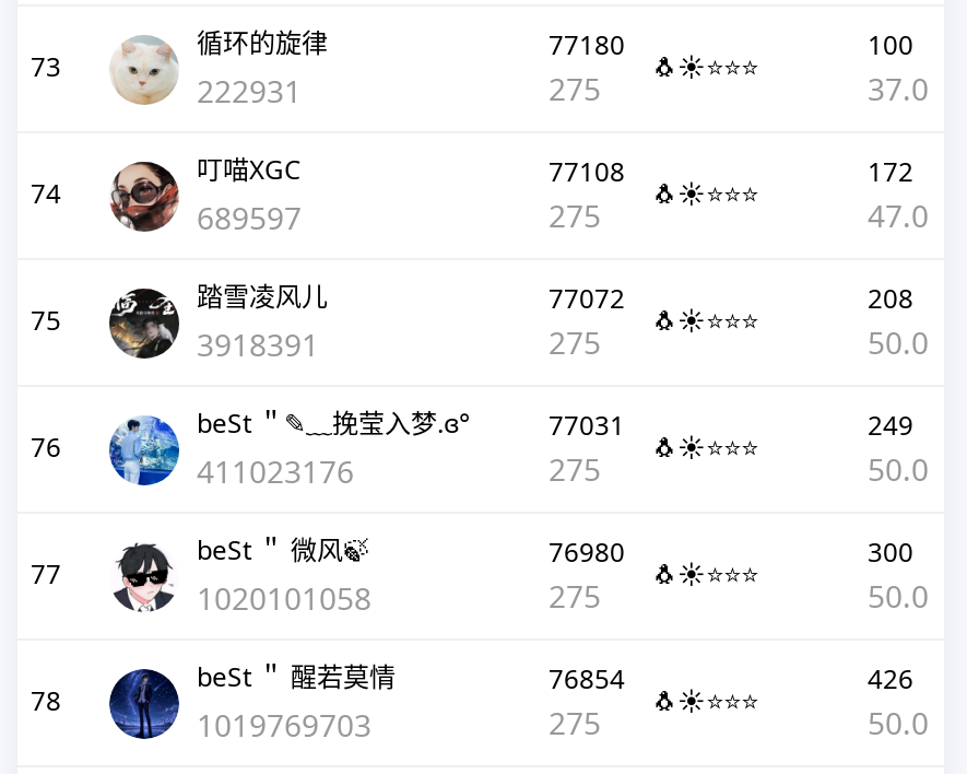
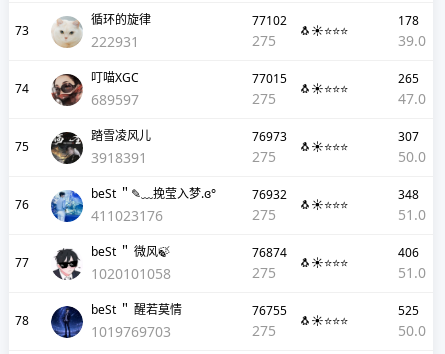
- 77180
+ 77102

- 100
+ 178

- 37.0
+ 39.0

- 77108
+ 77015

- 172
+ 265

- 77072
+ 76973

- 208
+ 307

- 77031
+ 76932

- 249
+ 348

- 50.0
+ 51.0

- 76980
+ 76874

- 300
+ 406

- 50.0
+ 51.0

- 76854
+ 76755

- 426
+ 525
